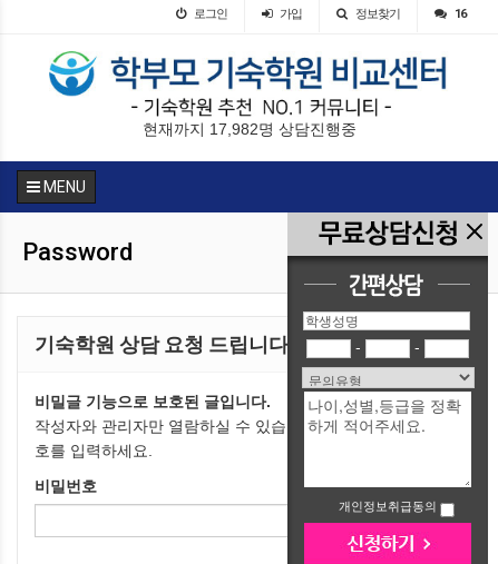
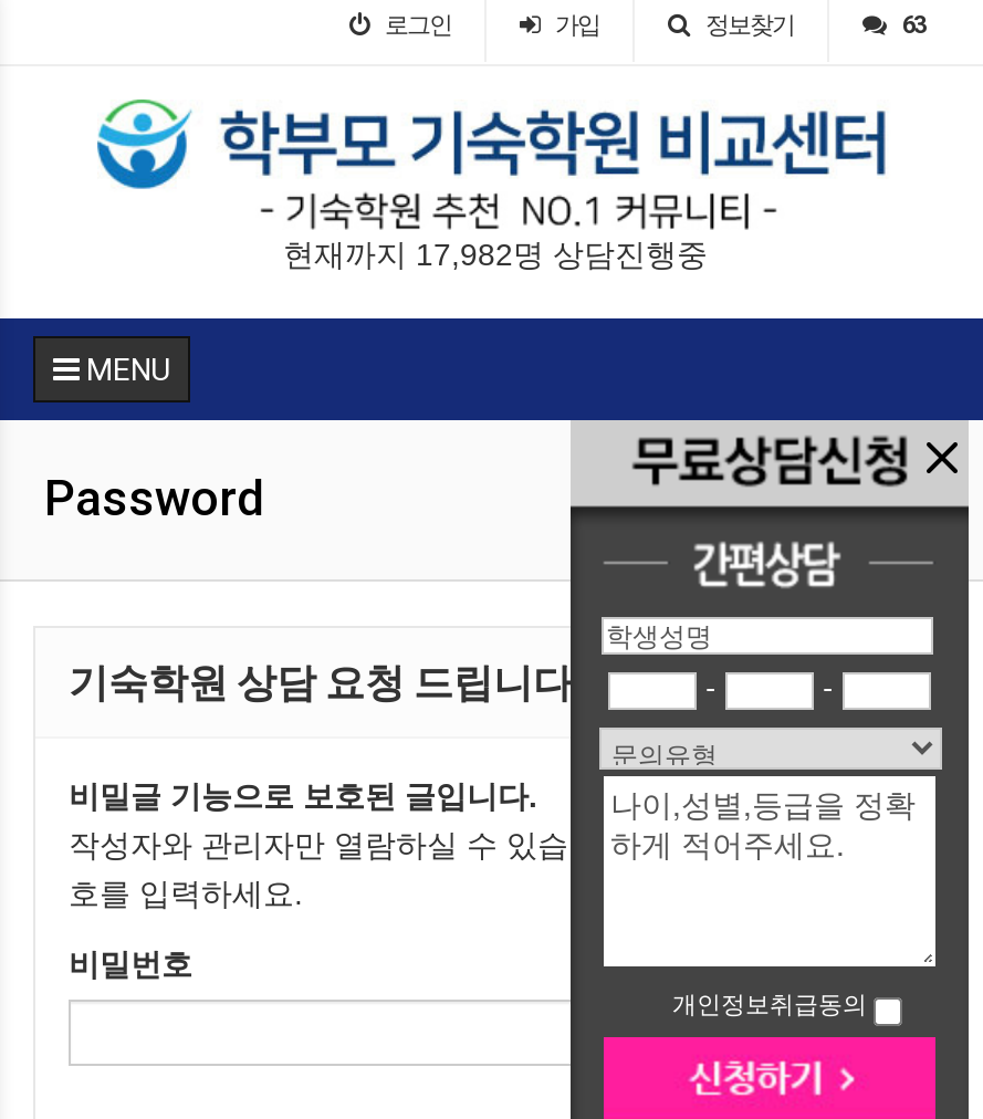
- 16
+ 63
